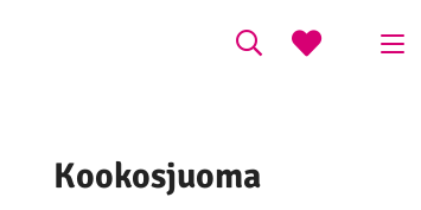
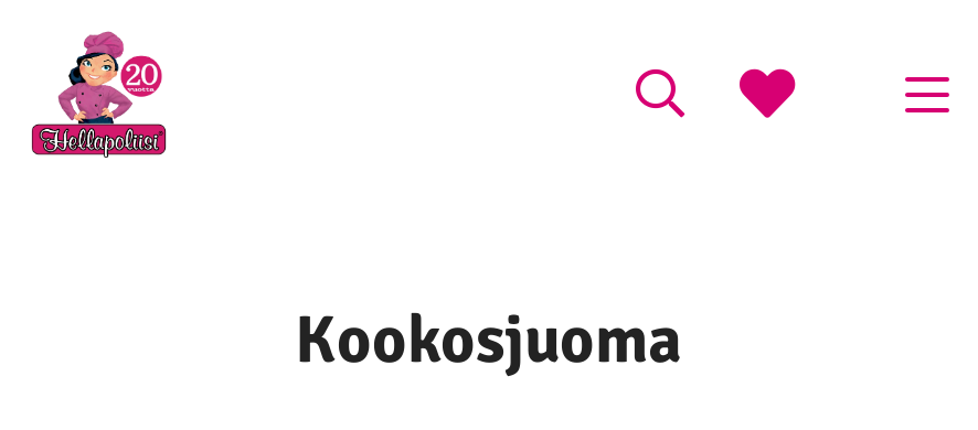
+ [image]
